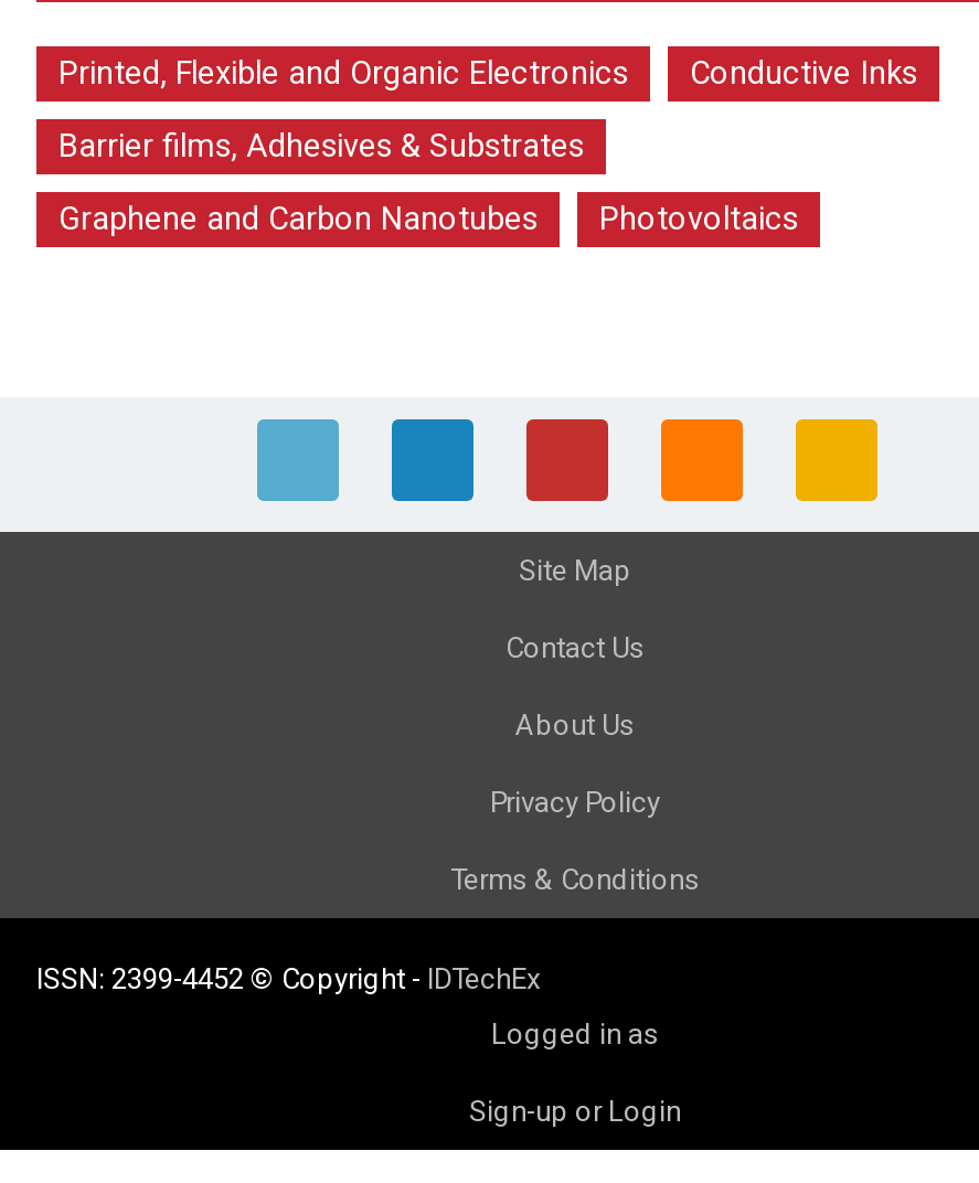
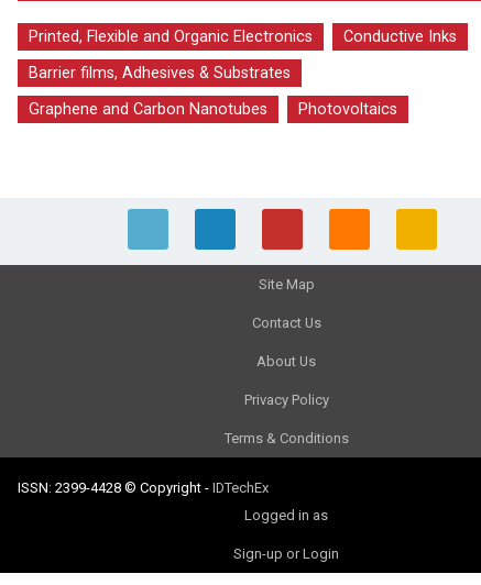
- ISSN: 2399-4452 © Copyright - IDTechEx
+ ISSN: 2399-4428 © Copyright - IDTechEx
